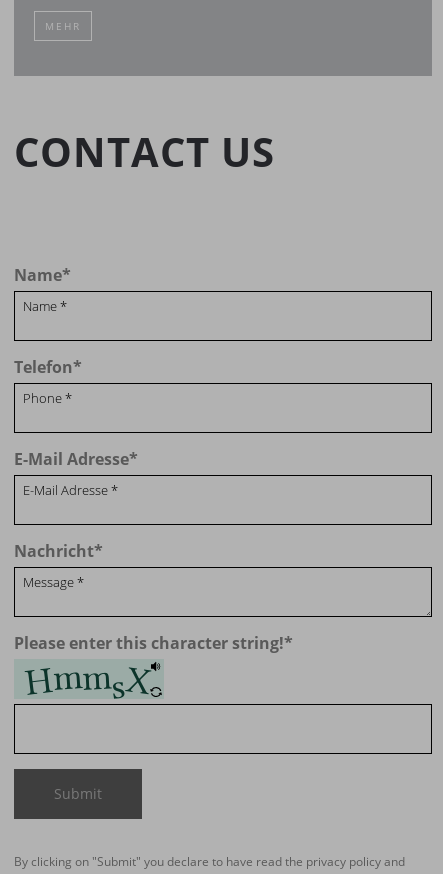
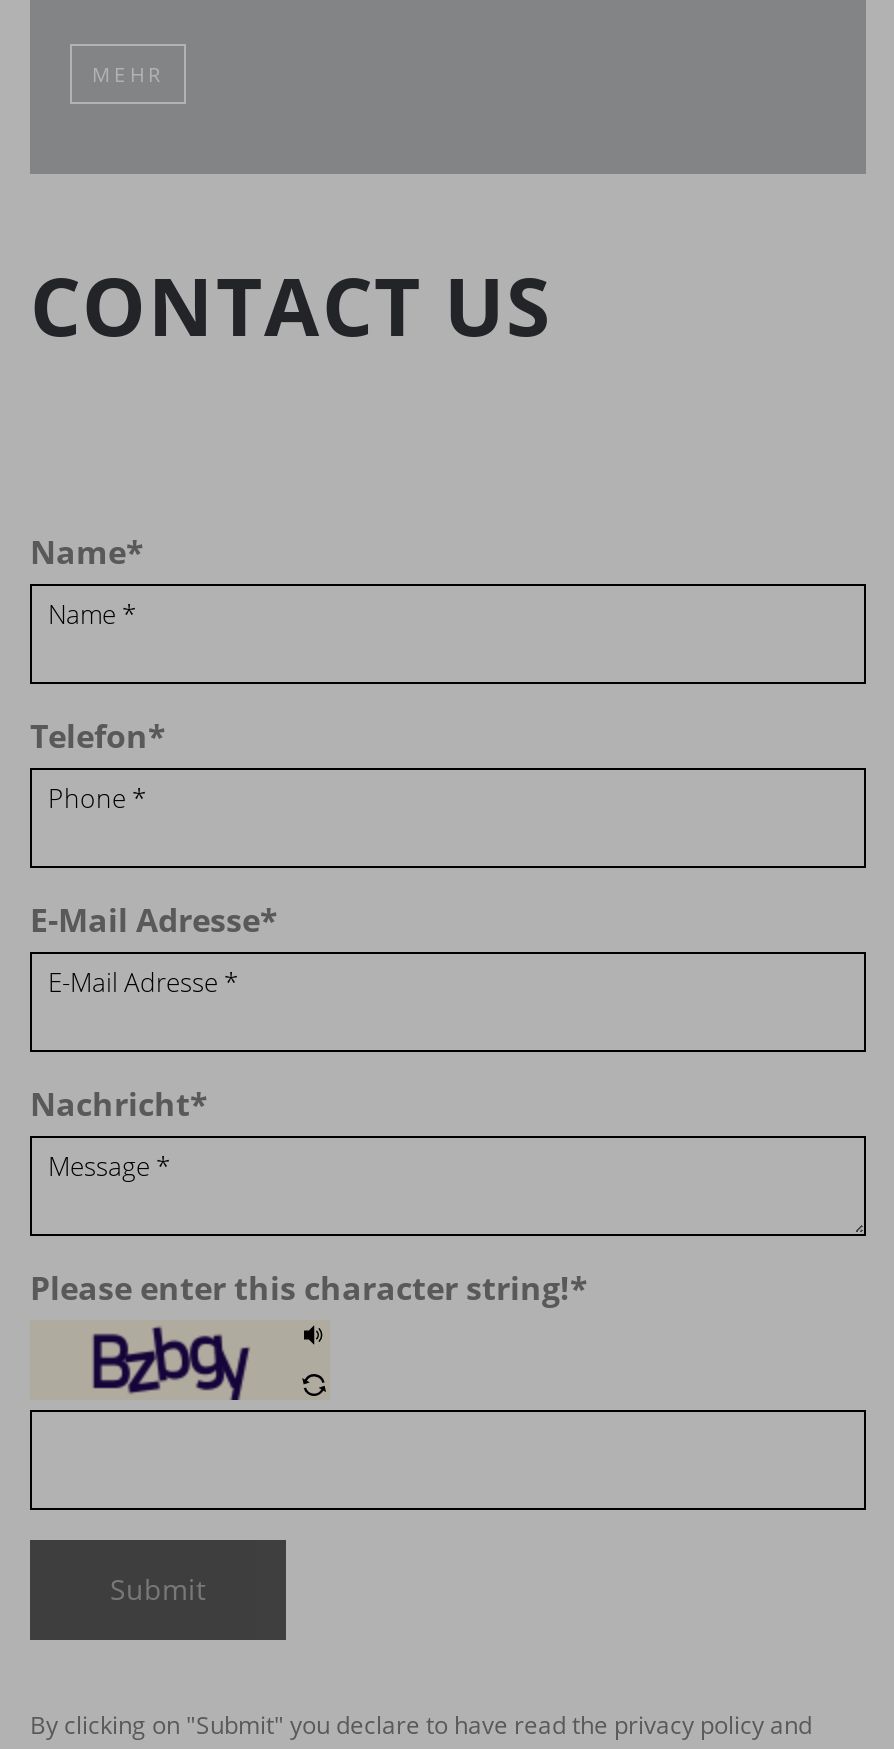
- [image]
+ [image]
